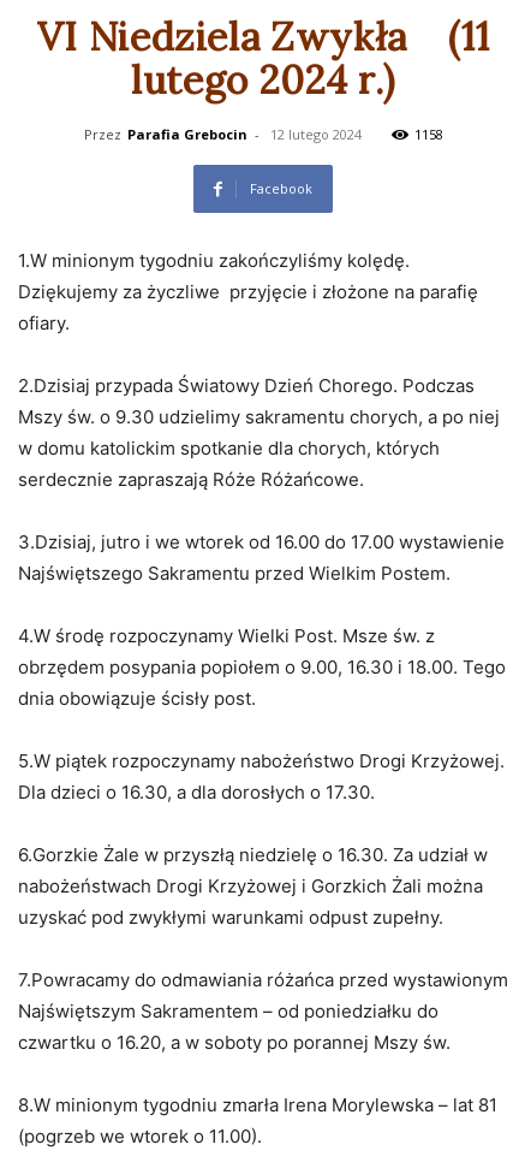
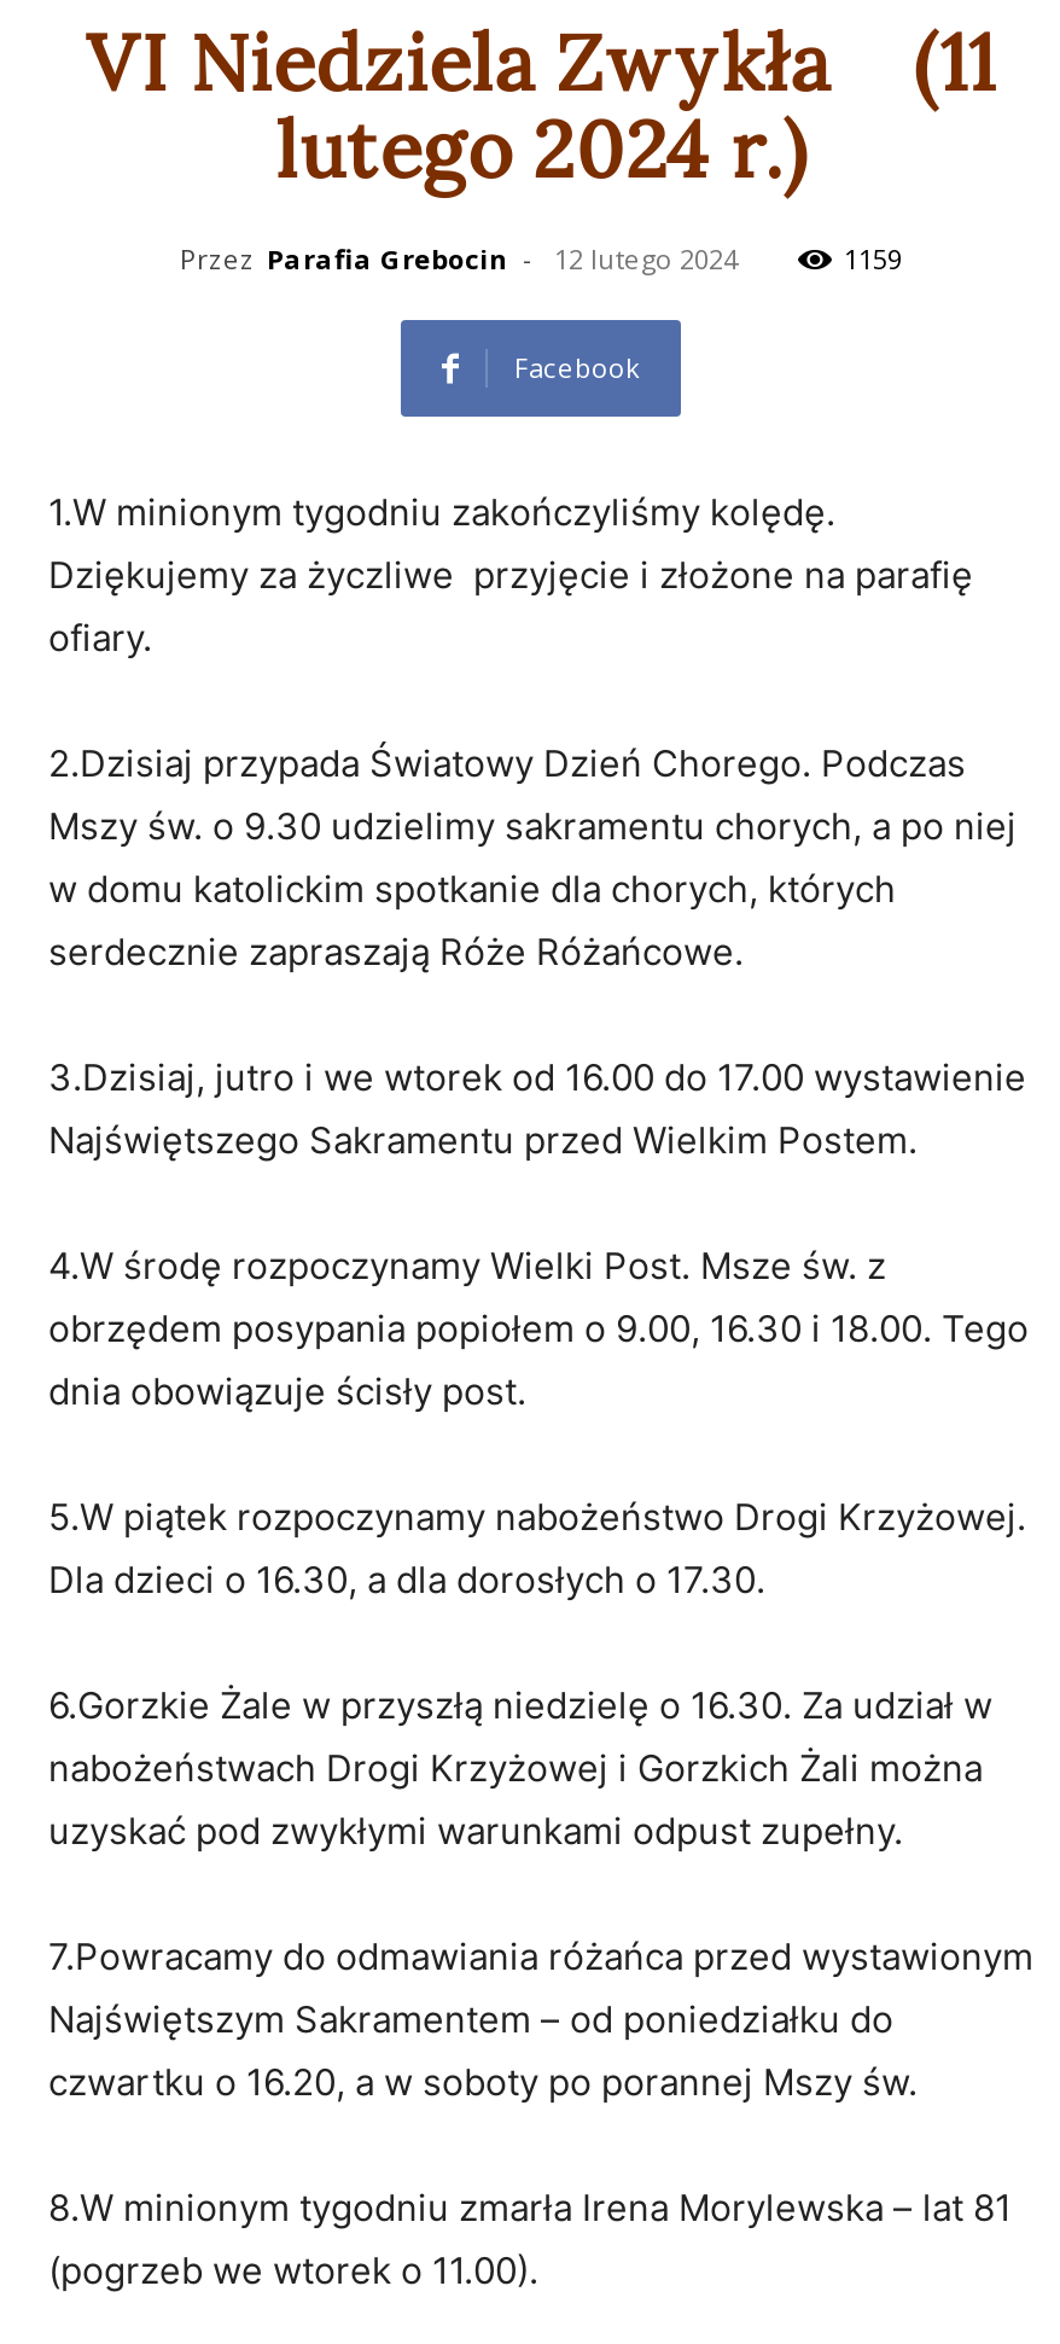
- 1158
+ 1159
